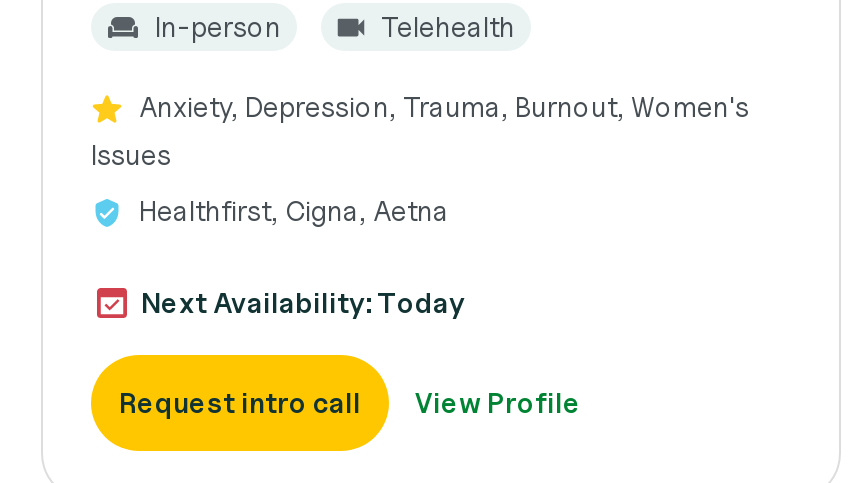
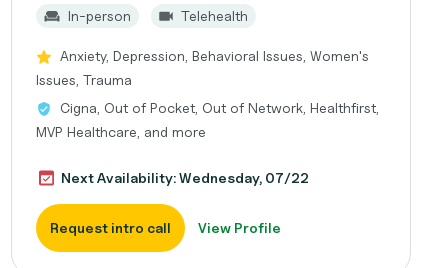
- Anxiety, Depression, Trauma, Burnout, Women's
- Issues
+ Anxiety, Depression, Behavioral Issues, Women's
+ Issues, Trauma

- Healthfirst, Cigna, Aetna
+ Cigna, Out of Pocket, Out of Network, Healthfirst,
+ MVP Healthcare, and more

- Next Availability: Today
+ Next Availability: Wednesday, 07/22
